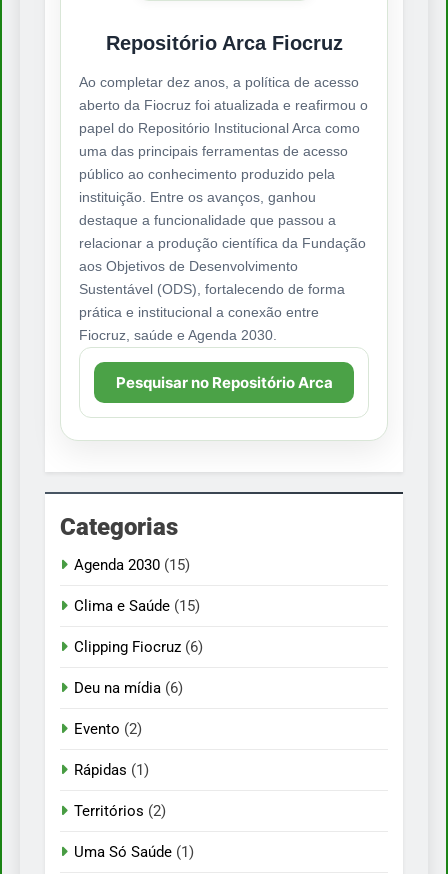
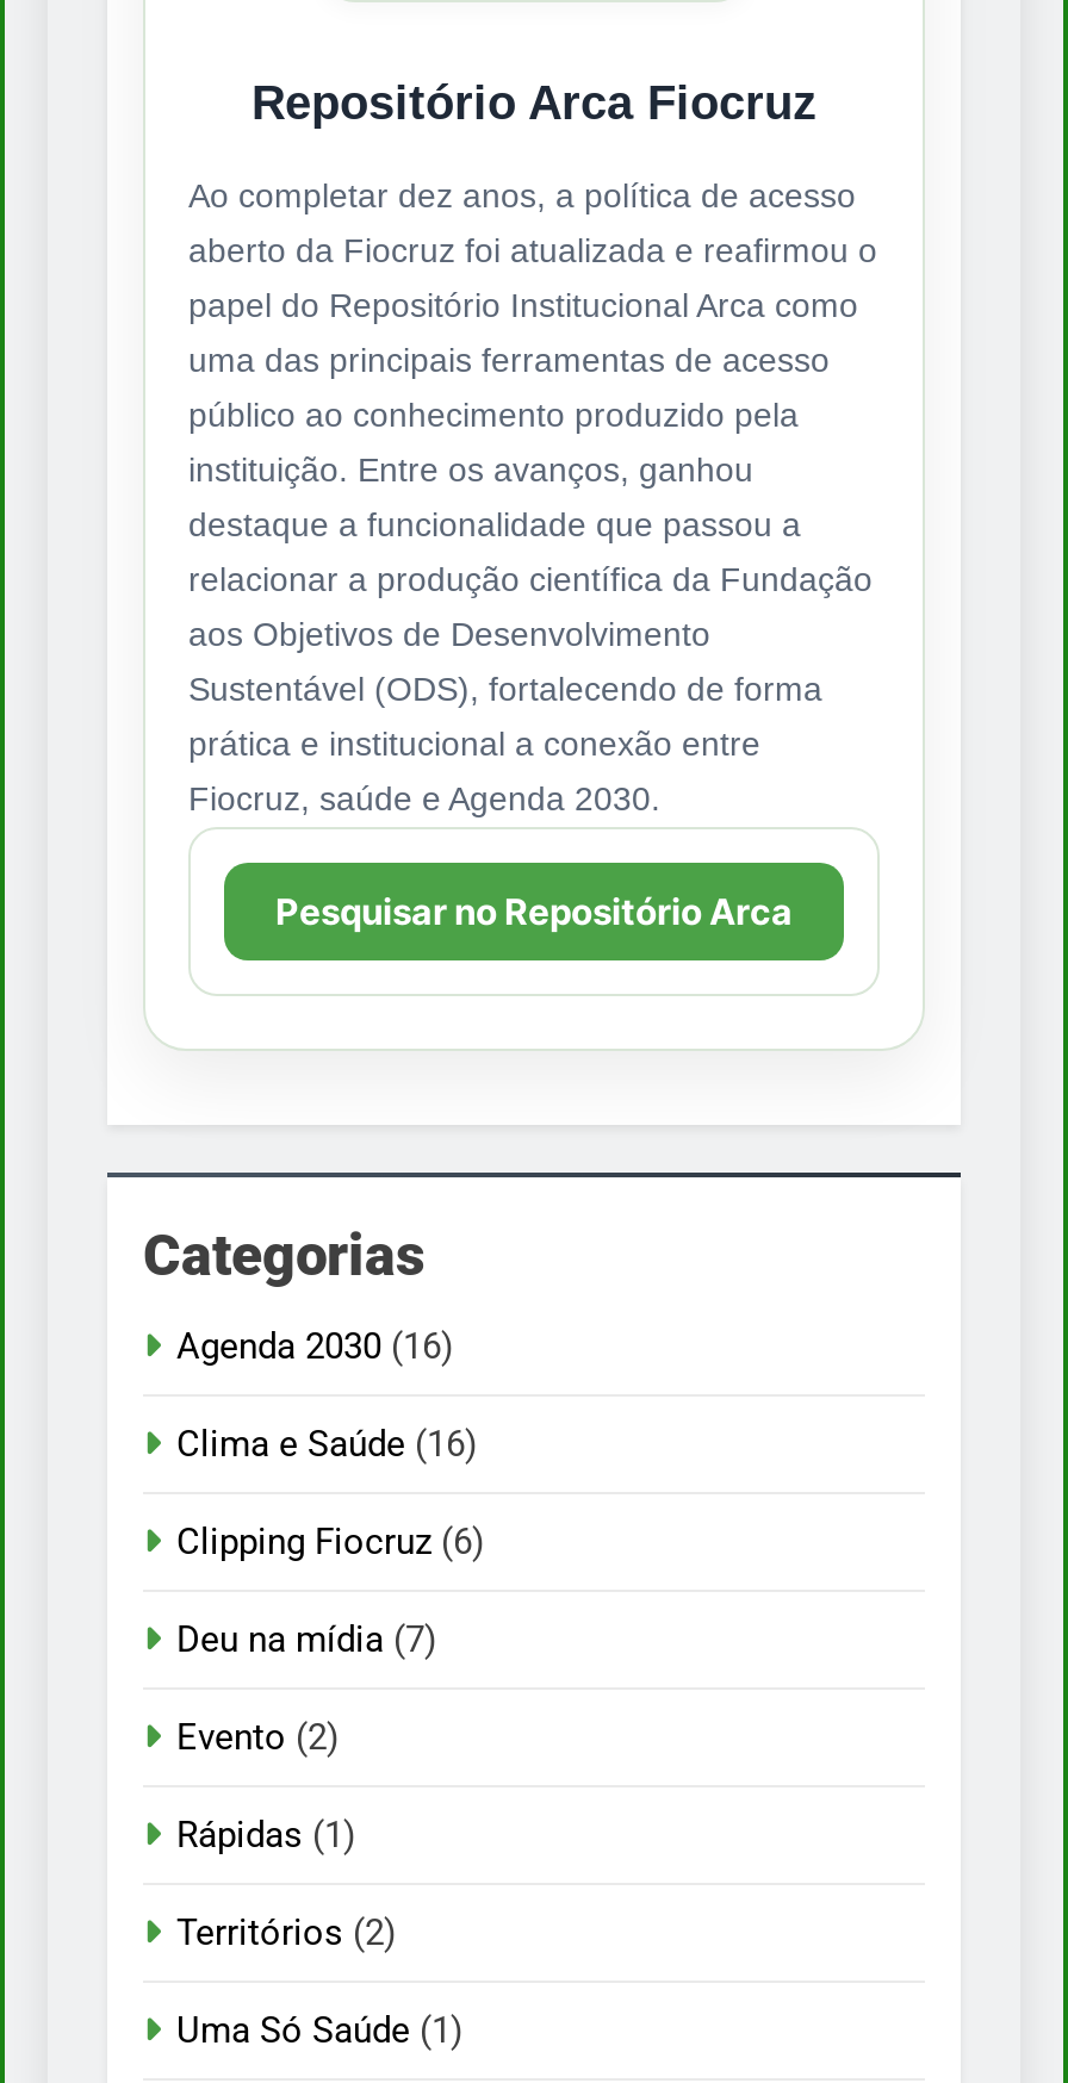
- Agenda 2030 (15)
+ Agenda 2030 (16)

- Clima e Saúde (15)
+ Clima e Saúde (16)

- Deu na mídia (6)
+ Deu na mídia (7)
